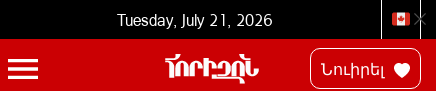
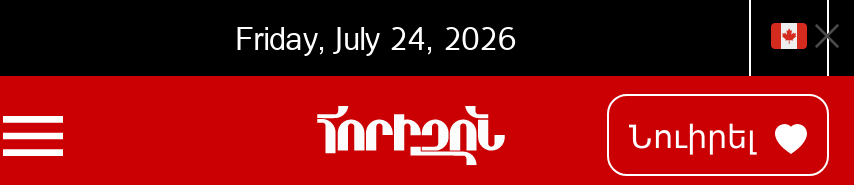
- Tuesday, July 21, 2026
+ Friday, July 24, 2026
